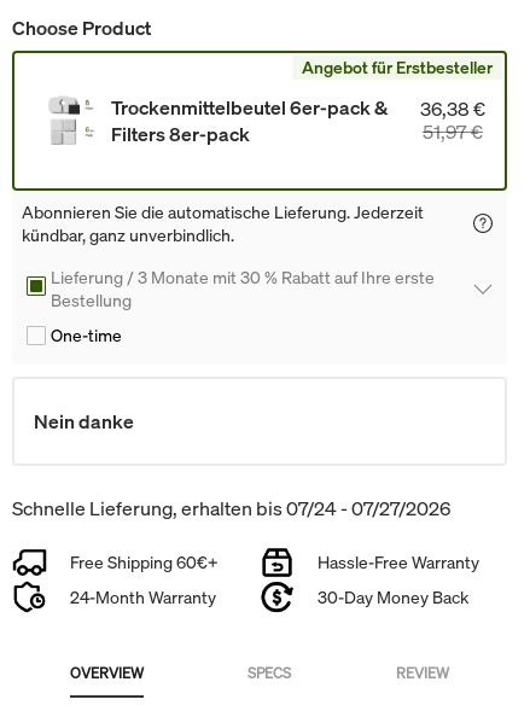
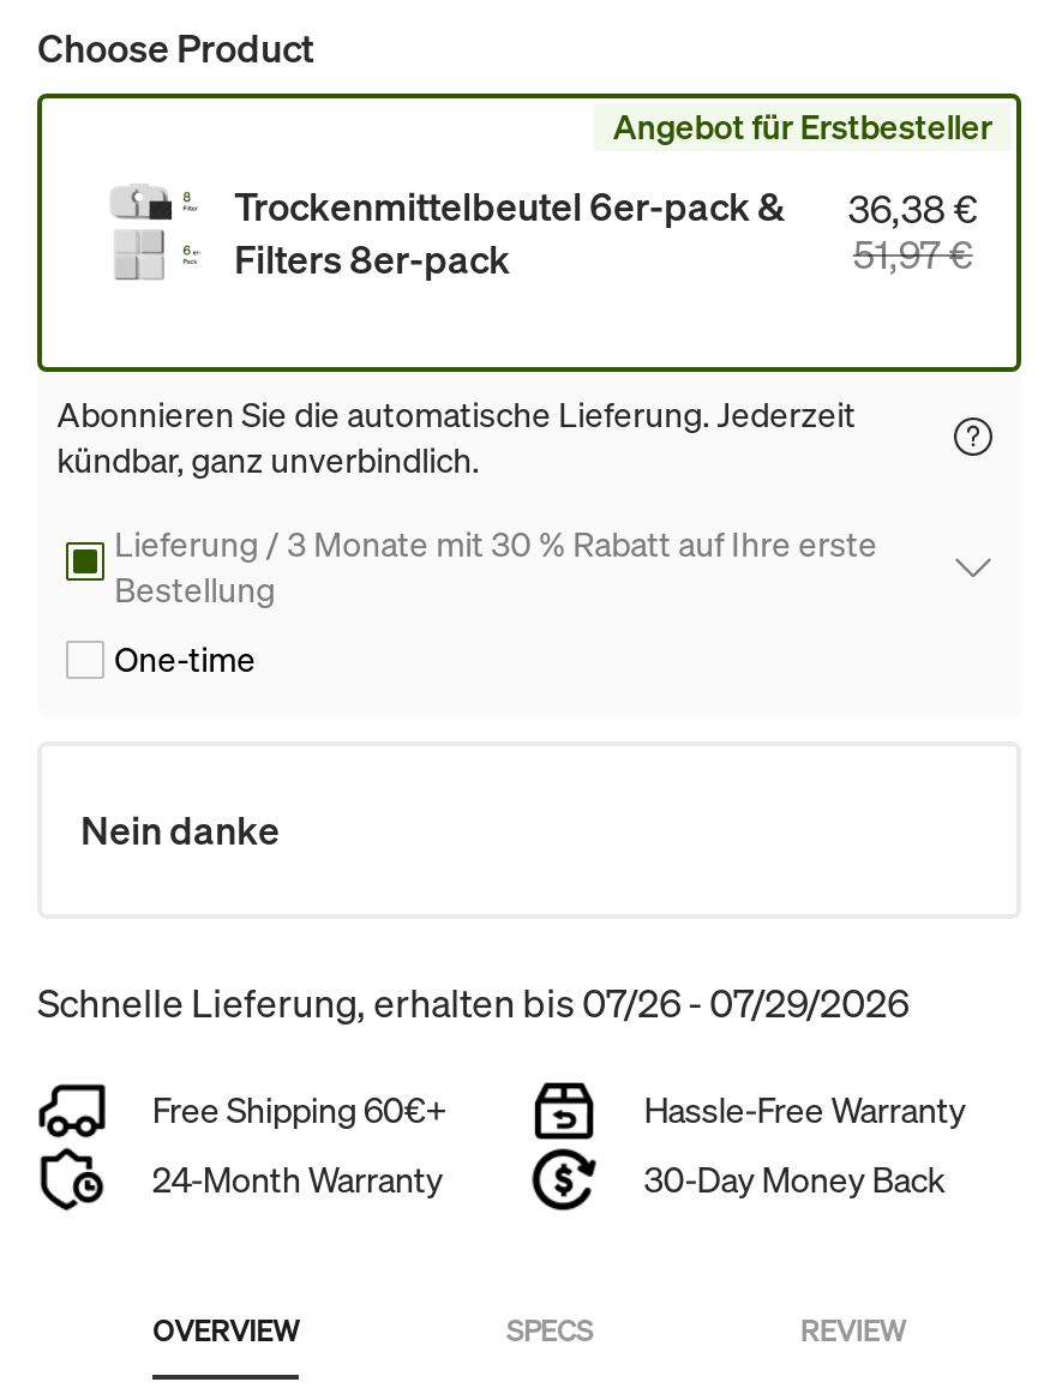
- Schnelle Lieferung, erhalten bis 07/24 - 07/27/2026
+ Schnelle Lieferung, erhalten bis 07/26 - 07/29/2026
